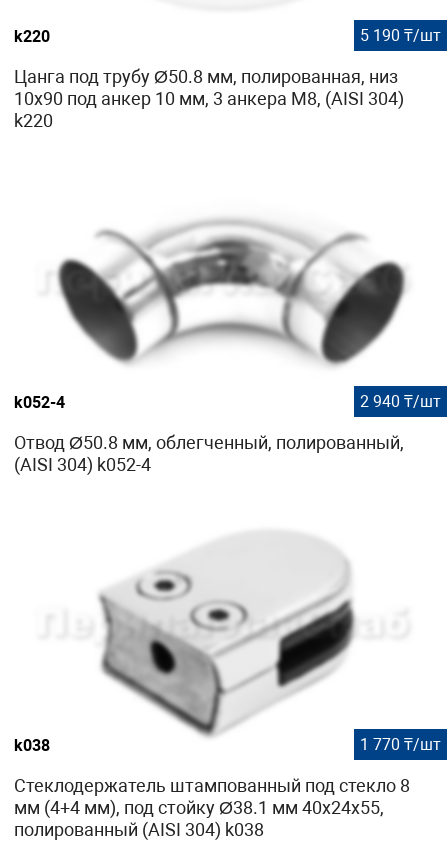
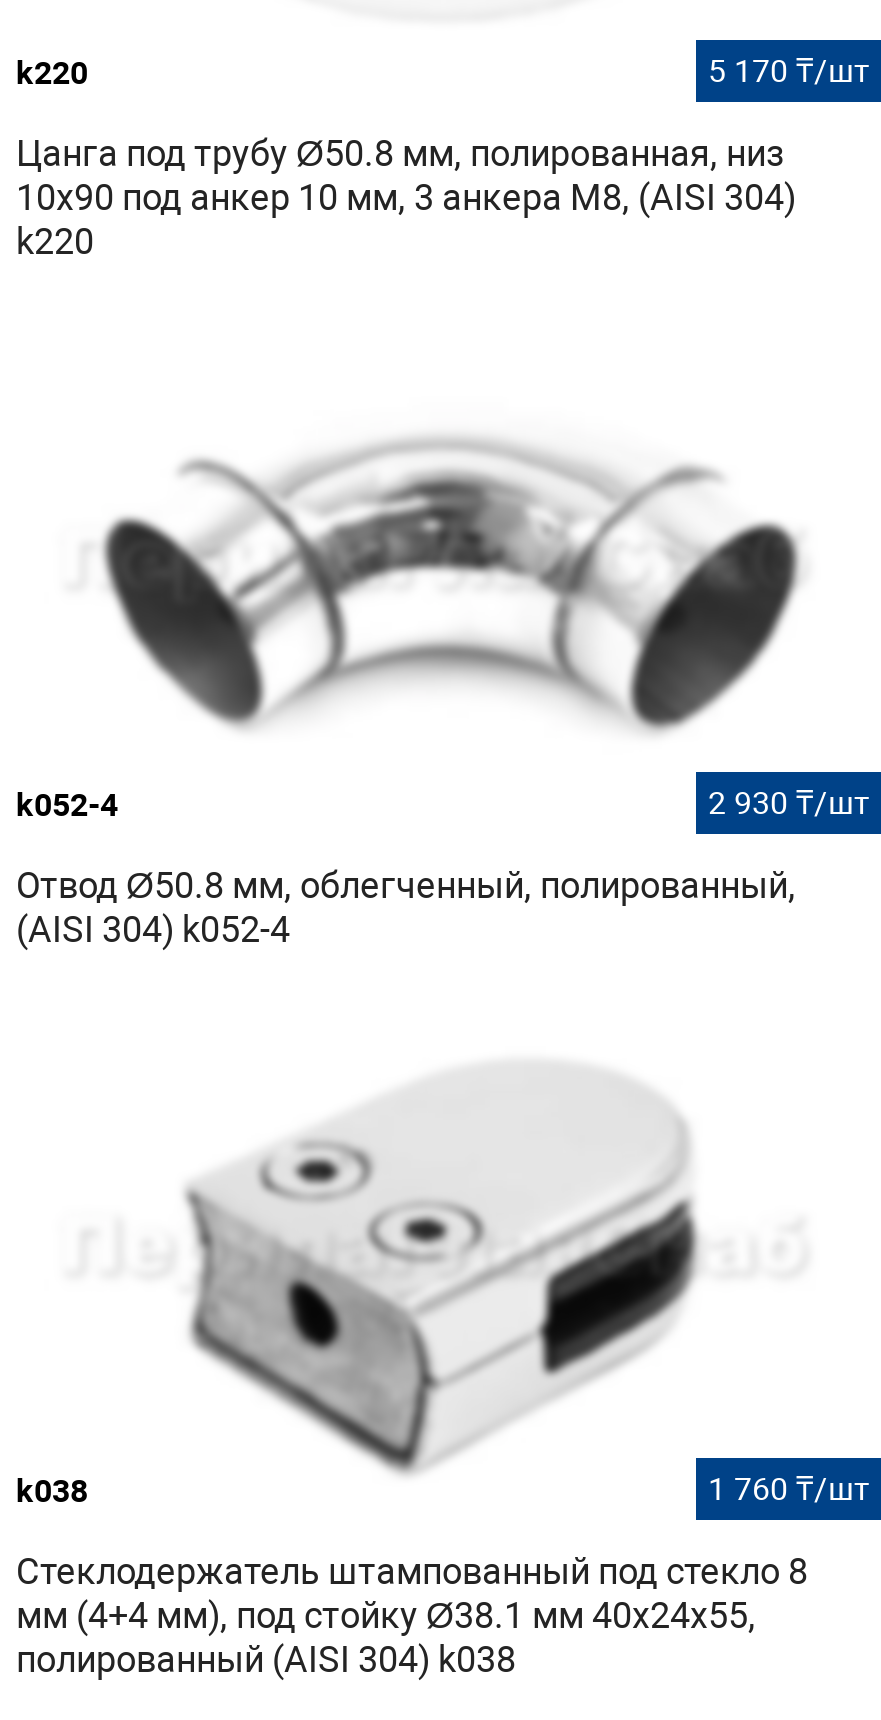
- 5 190 ₸/шт
+ 5 170 ₸/шт

- 2 940 ₸/шт
+ 2 930 ₸/шт

- 1 770 ₸/шт
+ 1 760 ₸/шт
